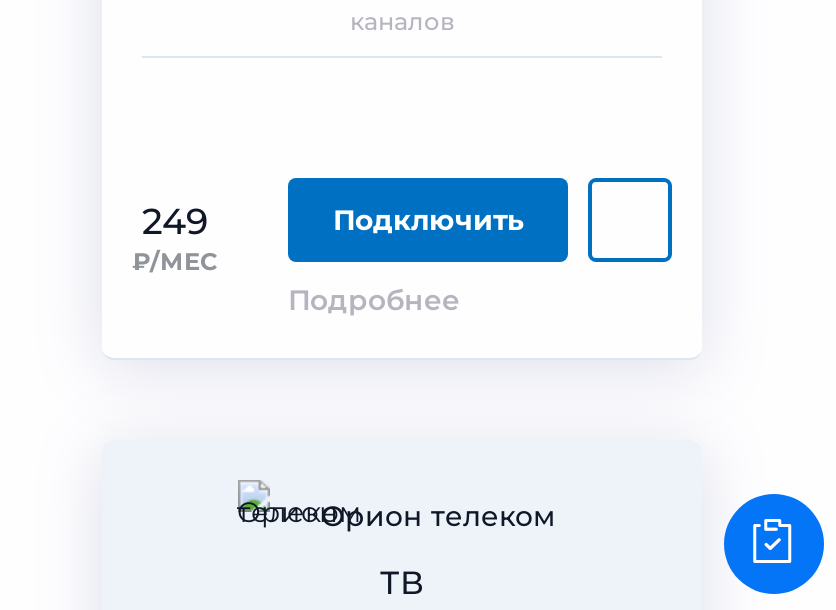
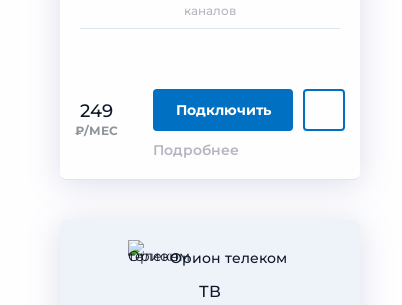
- [image]
